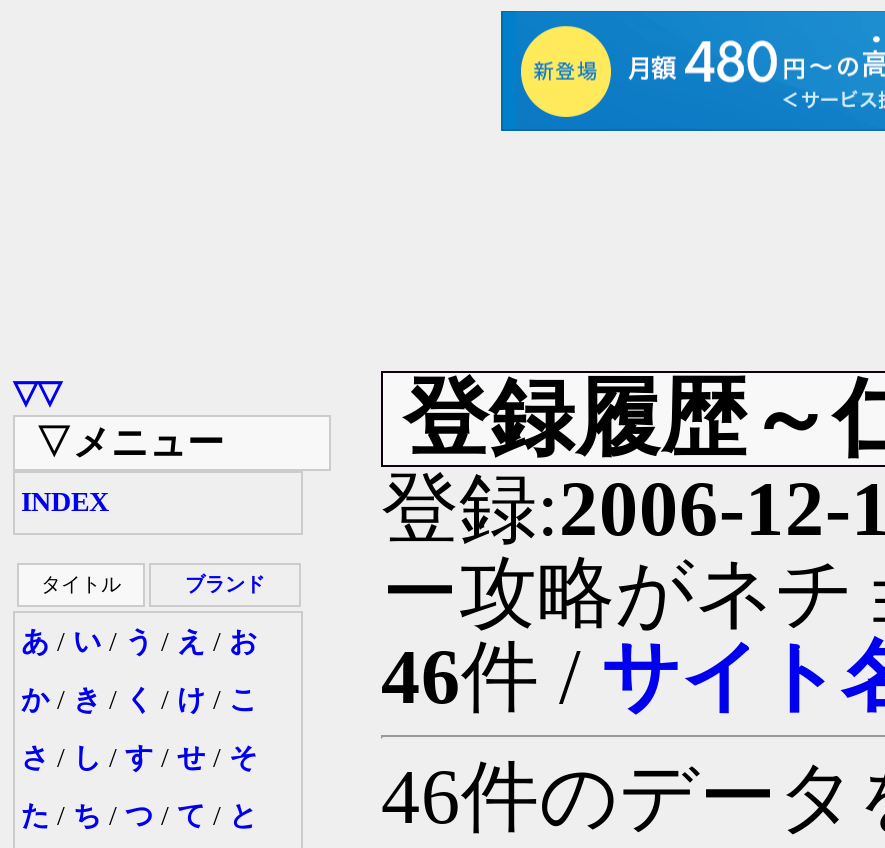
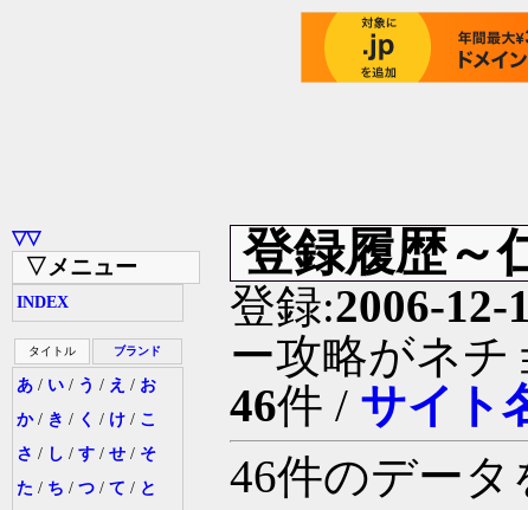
- [image]
+ [image]
